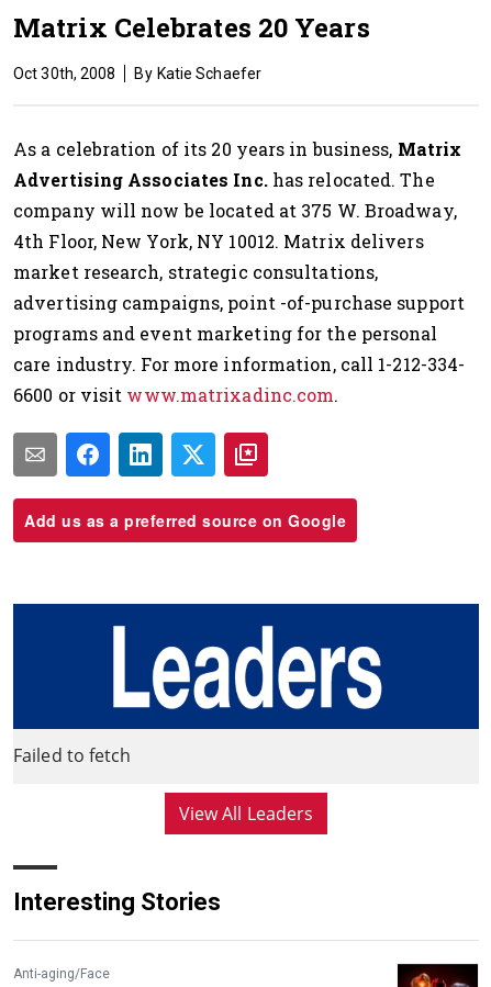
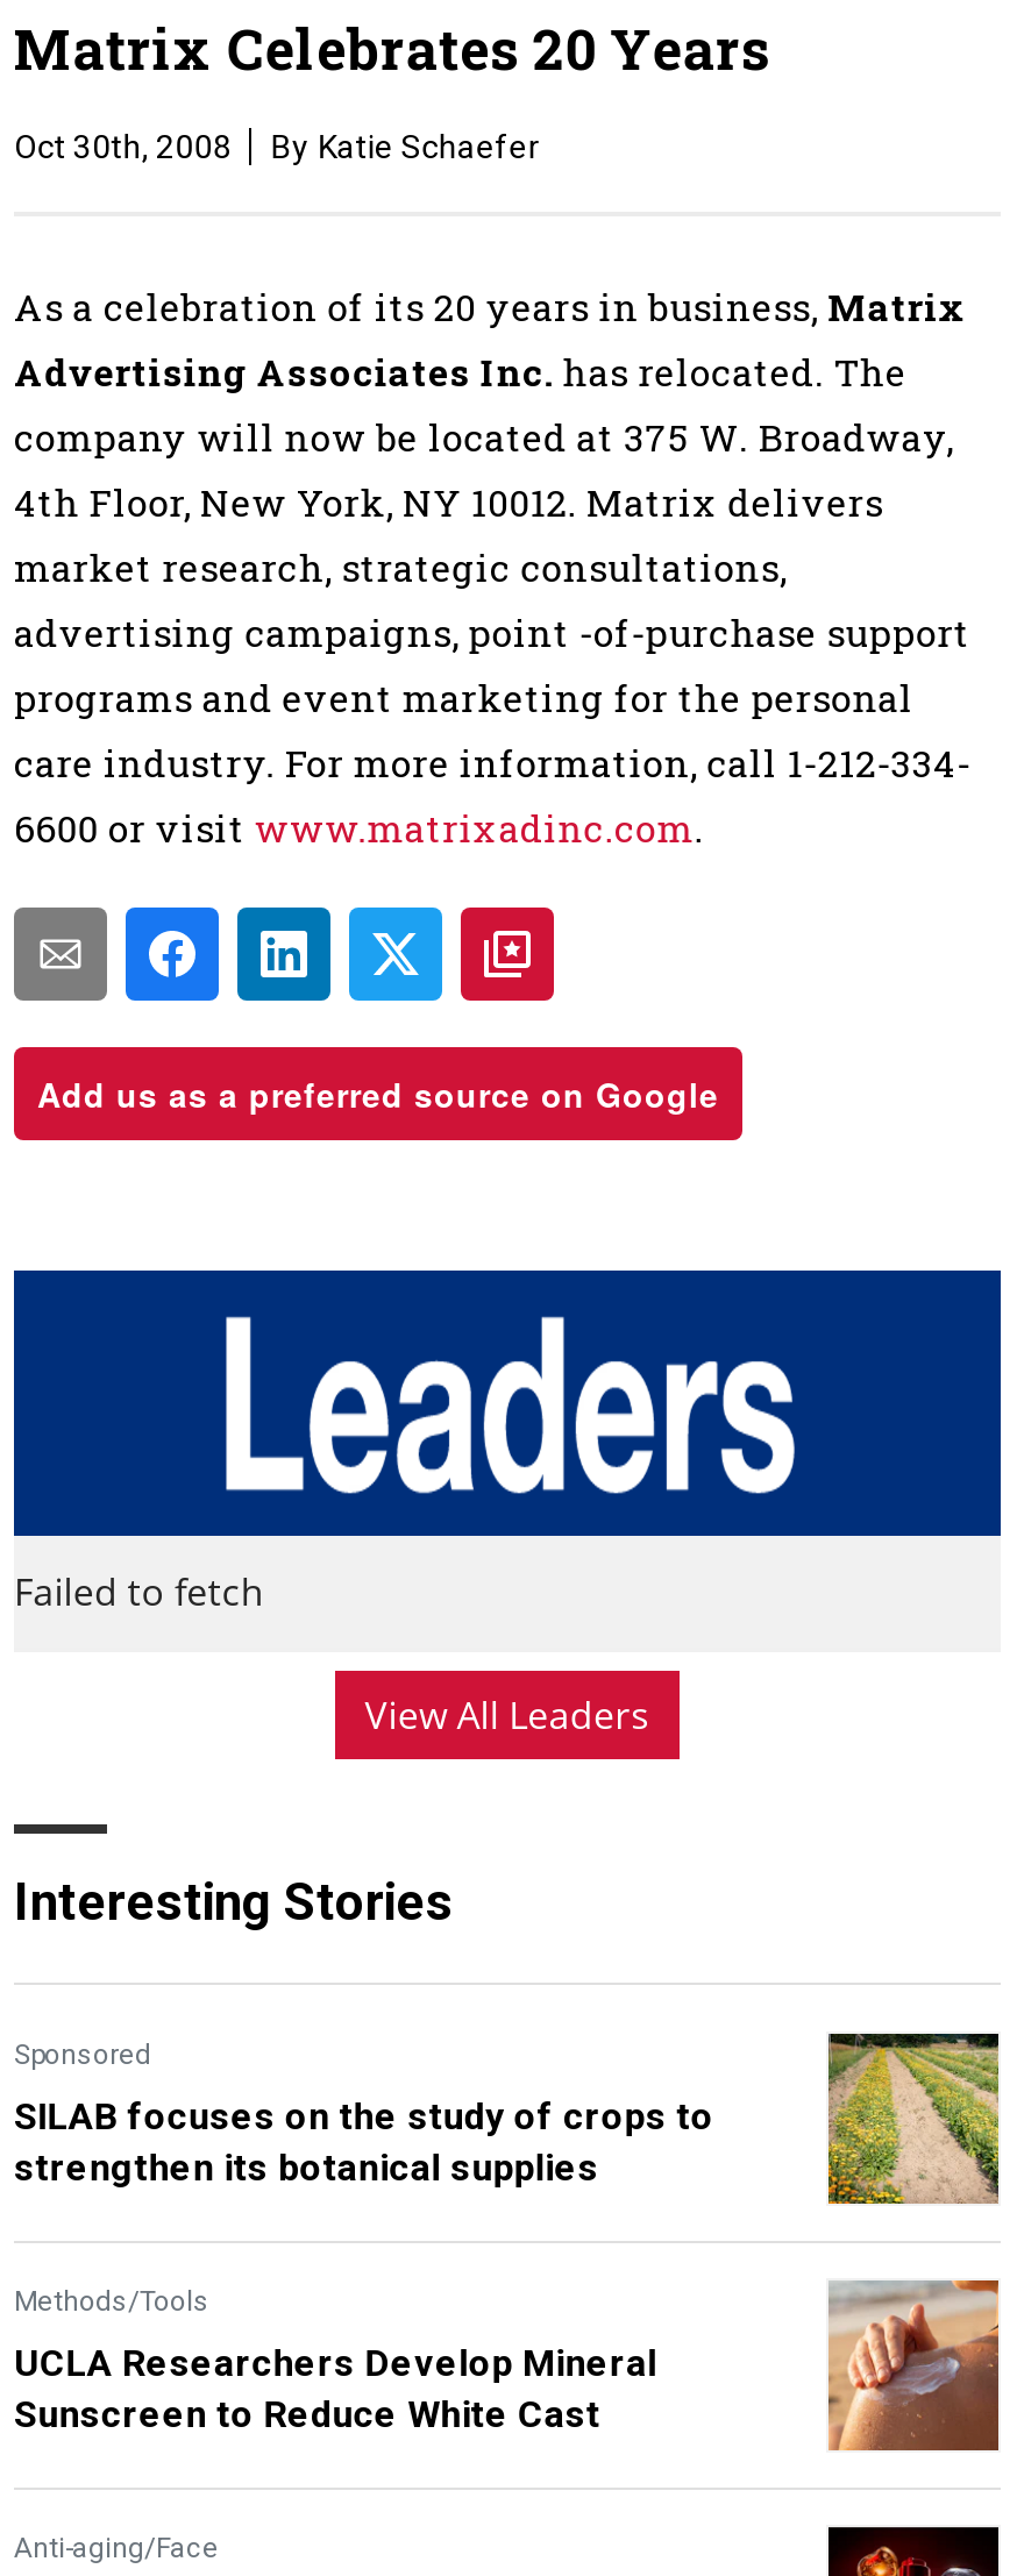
+ Sponsored
+ SILAB focuses on the study of crops to
+ strengthen its botanical supplies
+ Methods/Tools
+ UCLA Researchers Develop Mineral
+ Sunscreen to Reduce White Cast

+ [image]

+ [image]
